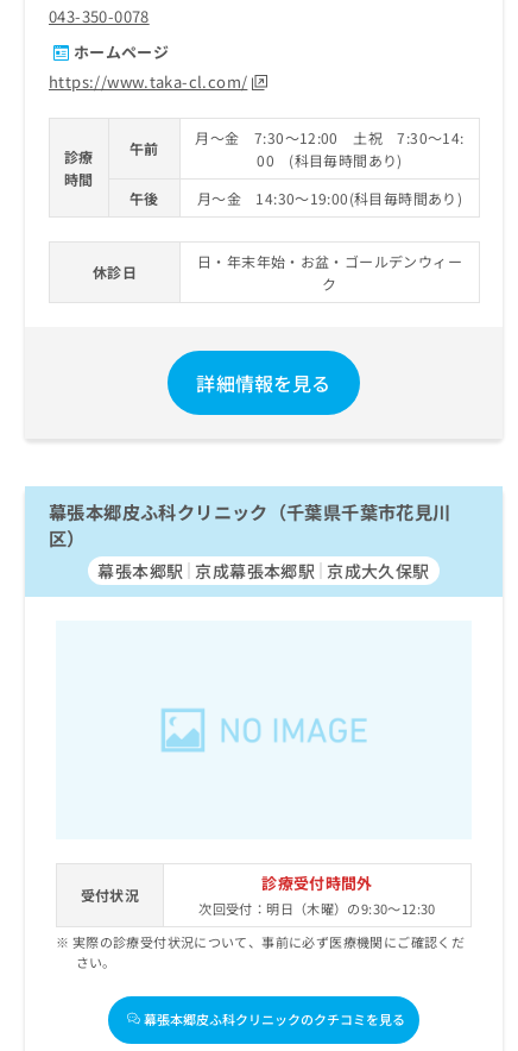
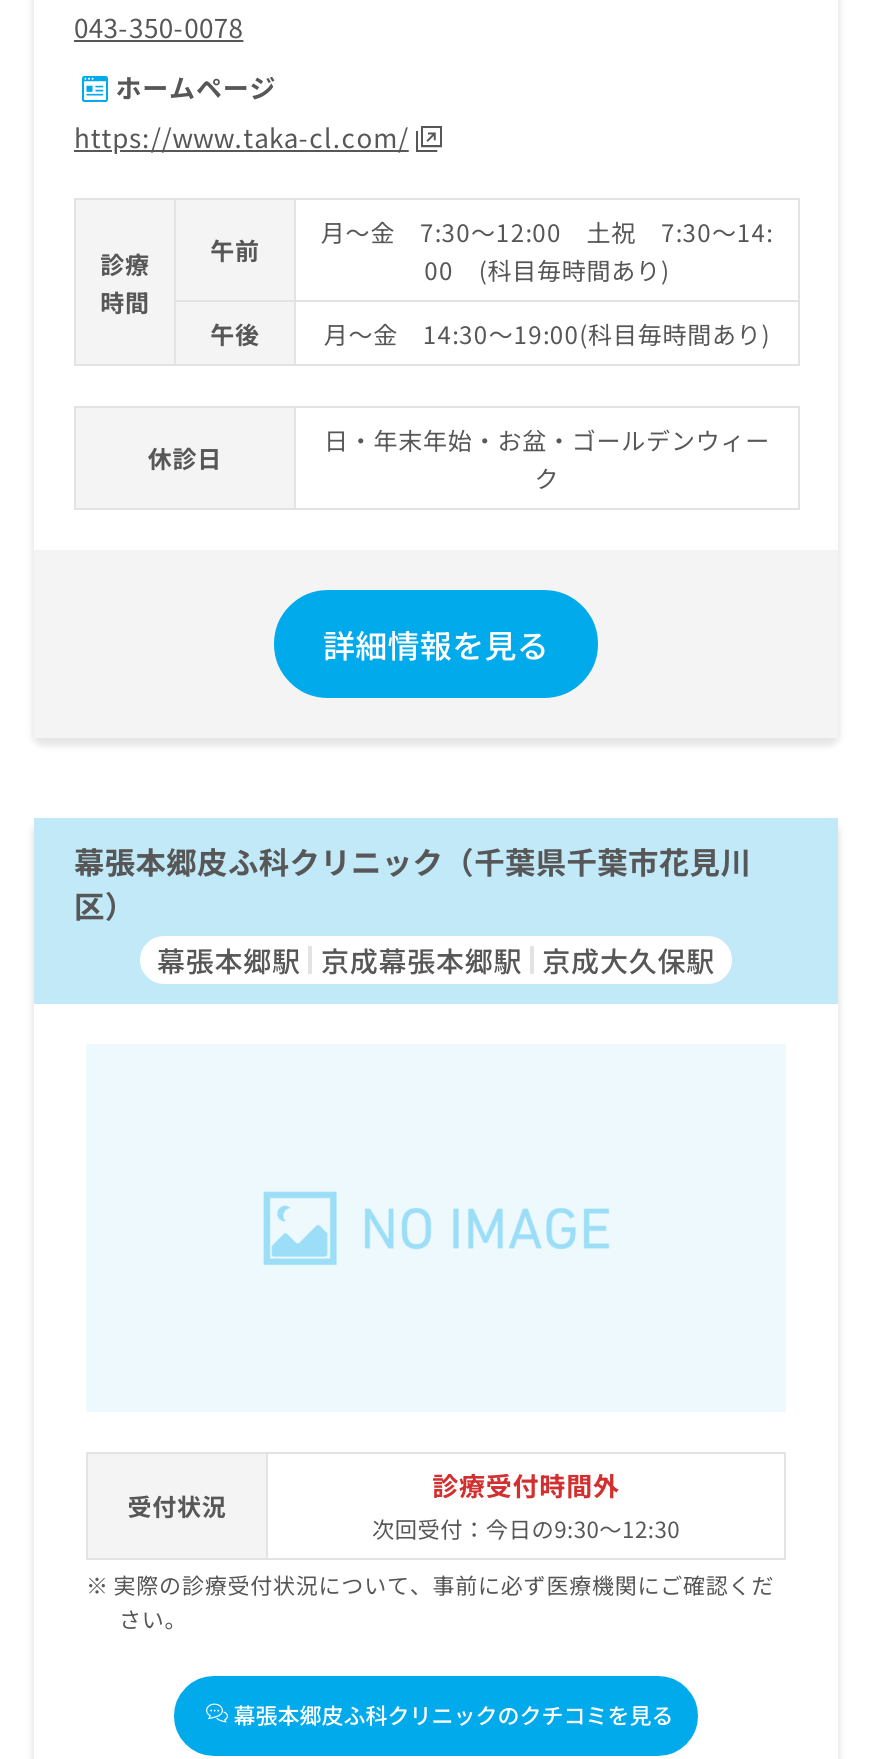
- 次回受付：明日（木曜）の9:30～12:30
+ 次回受付：今日の9:30～12:30
